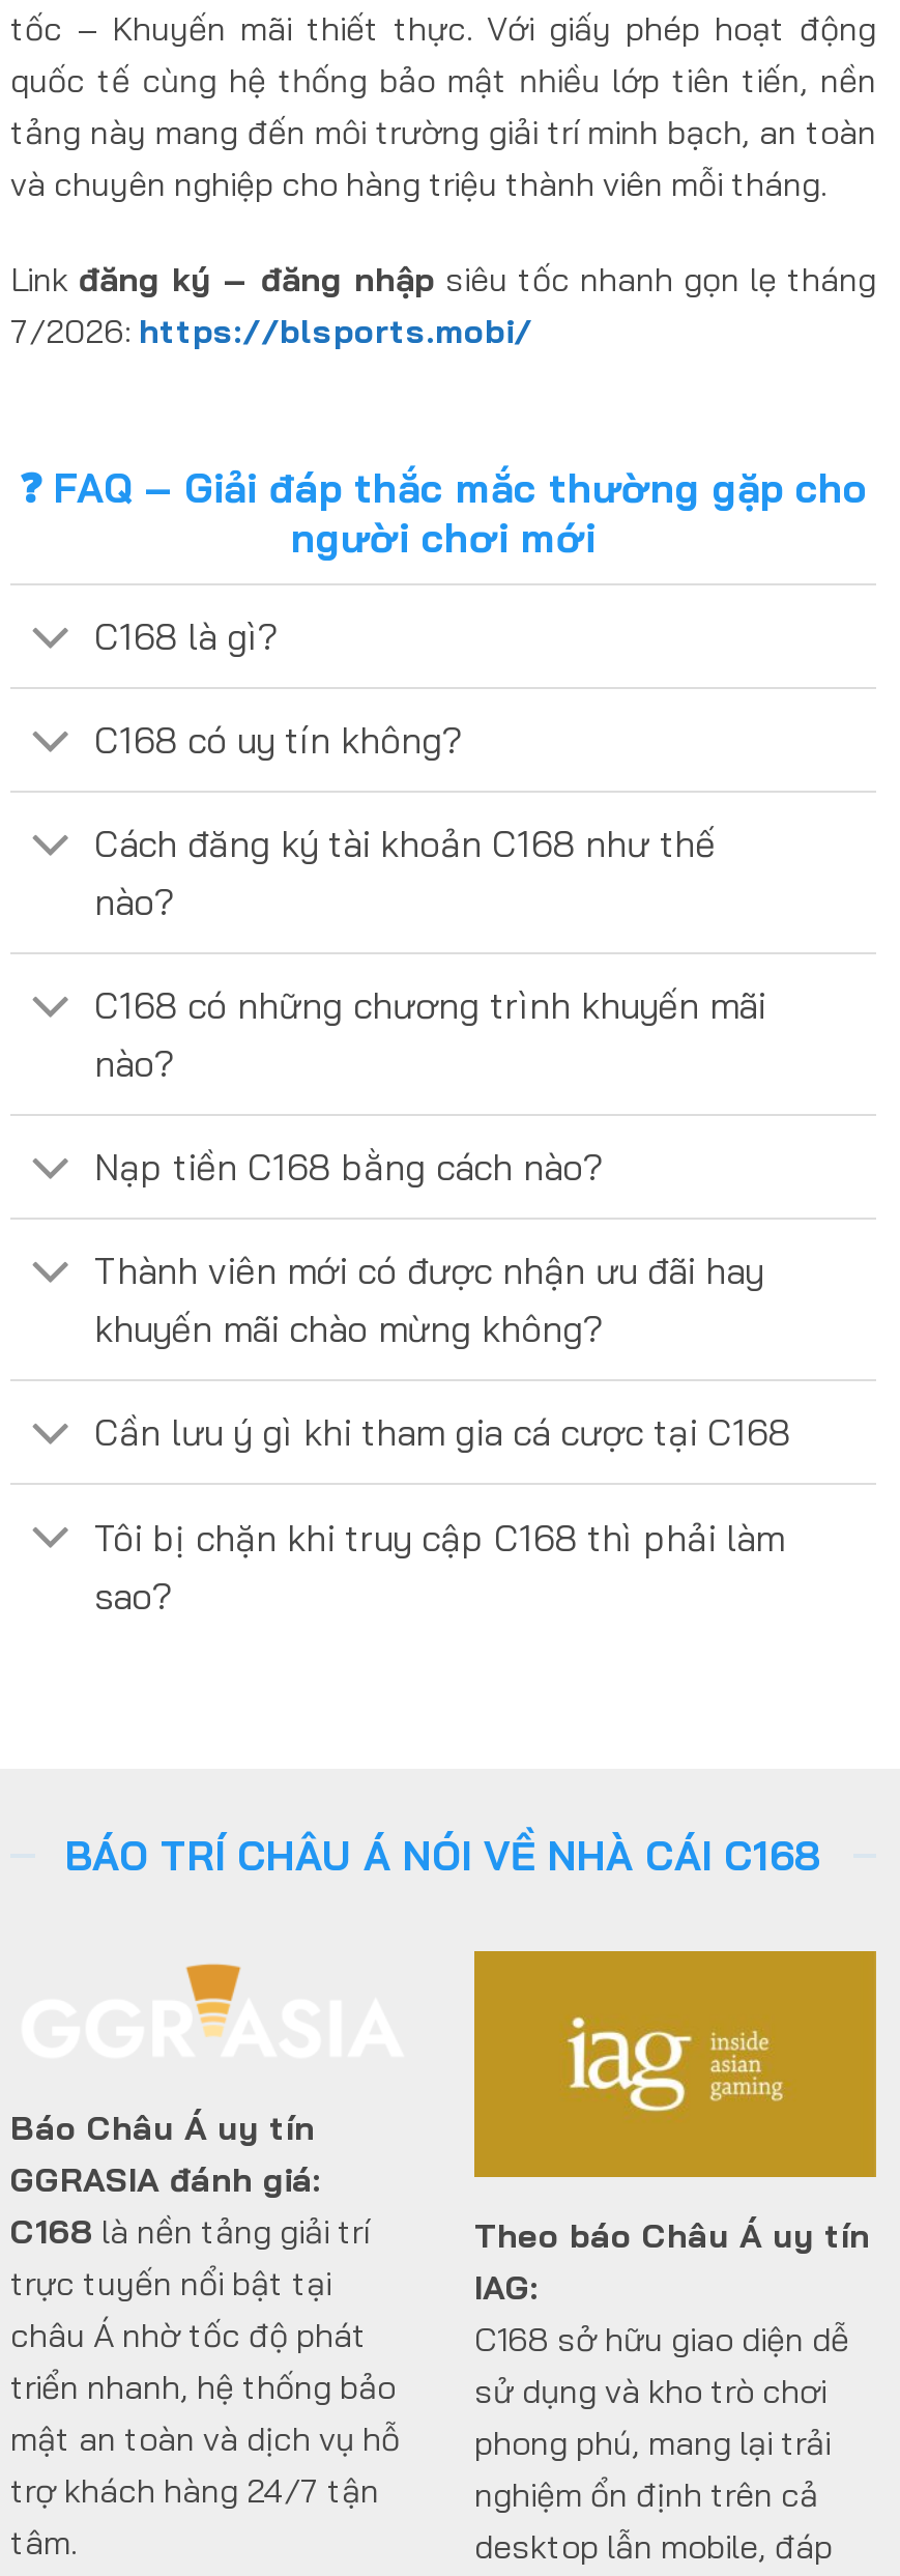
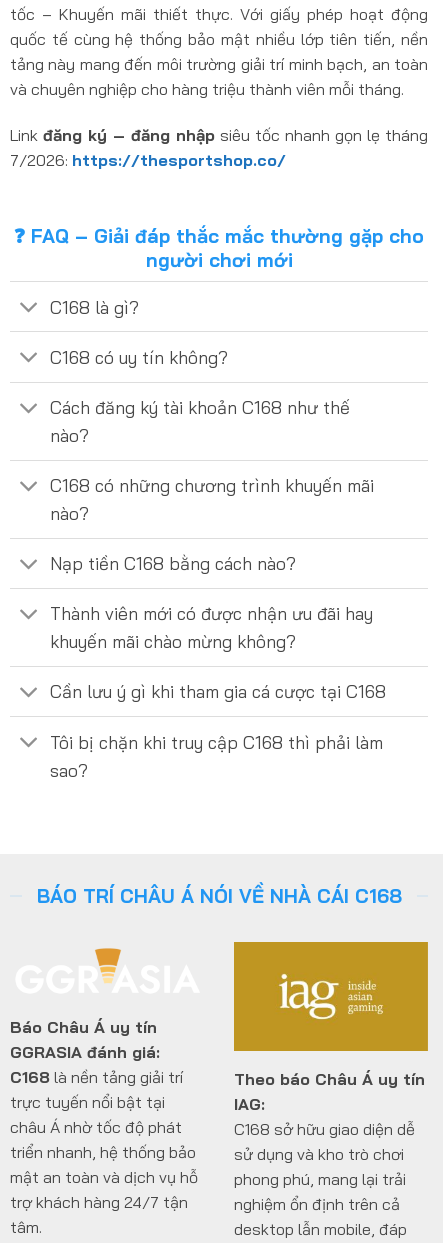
- 7/2026: https://blsports.mobi/
+ 7/2026: https://thesportshop.co/
